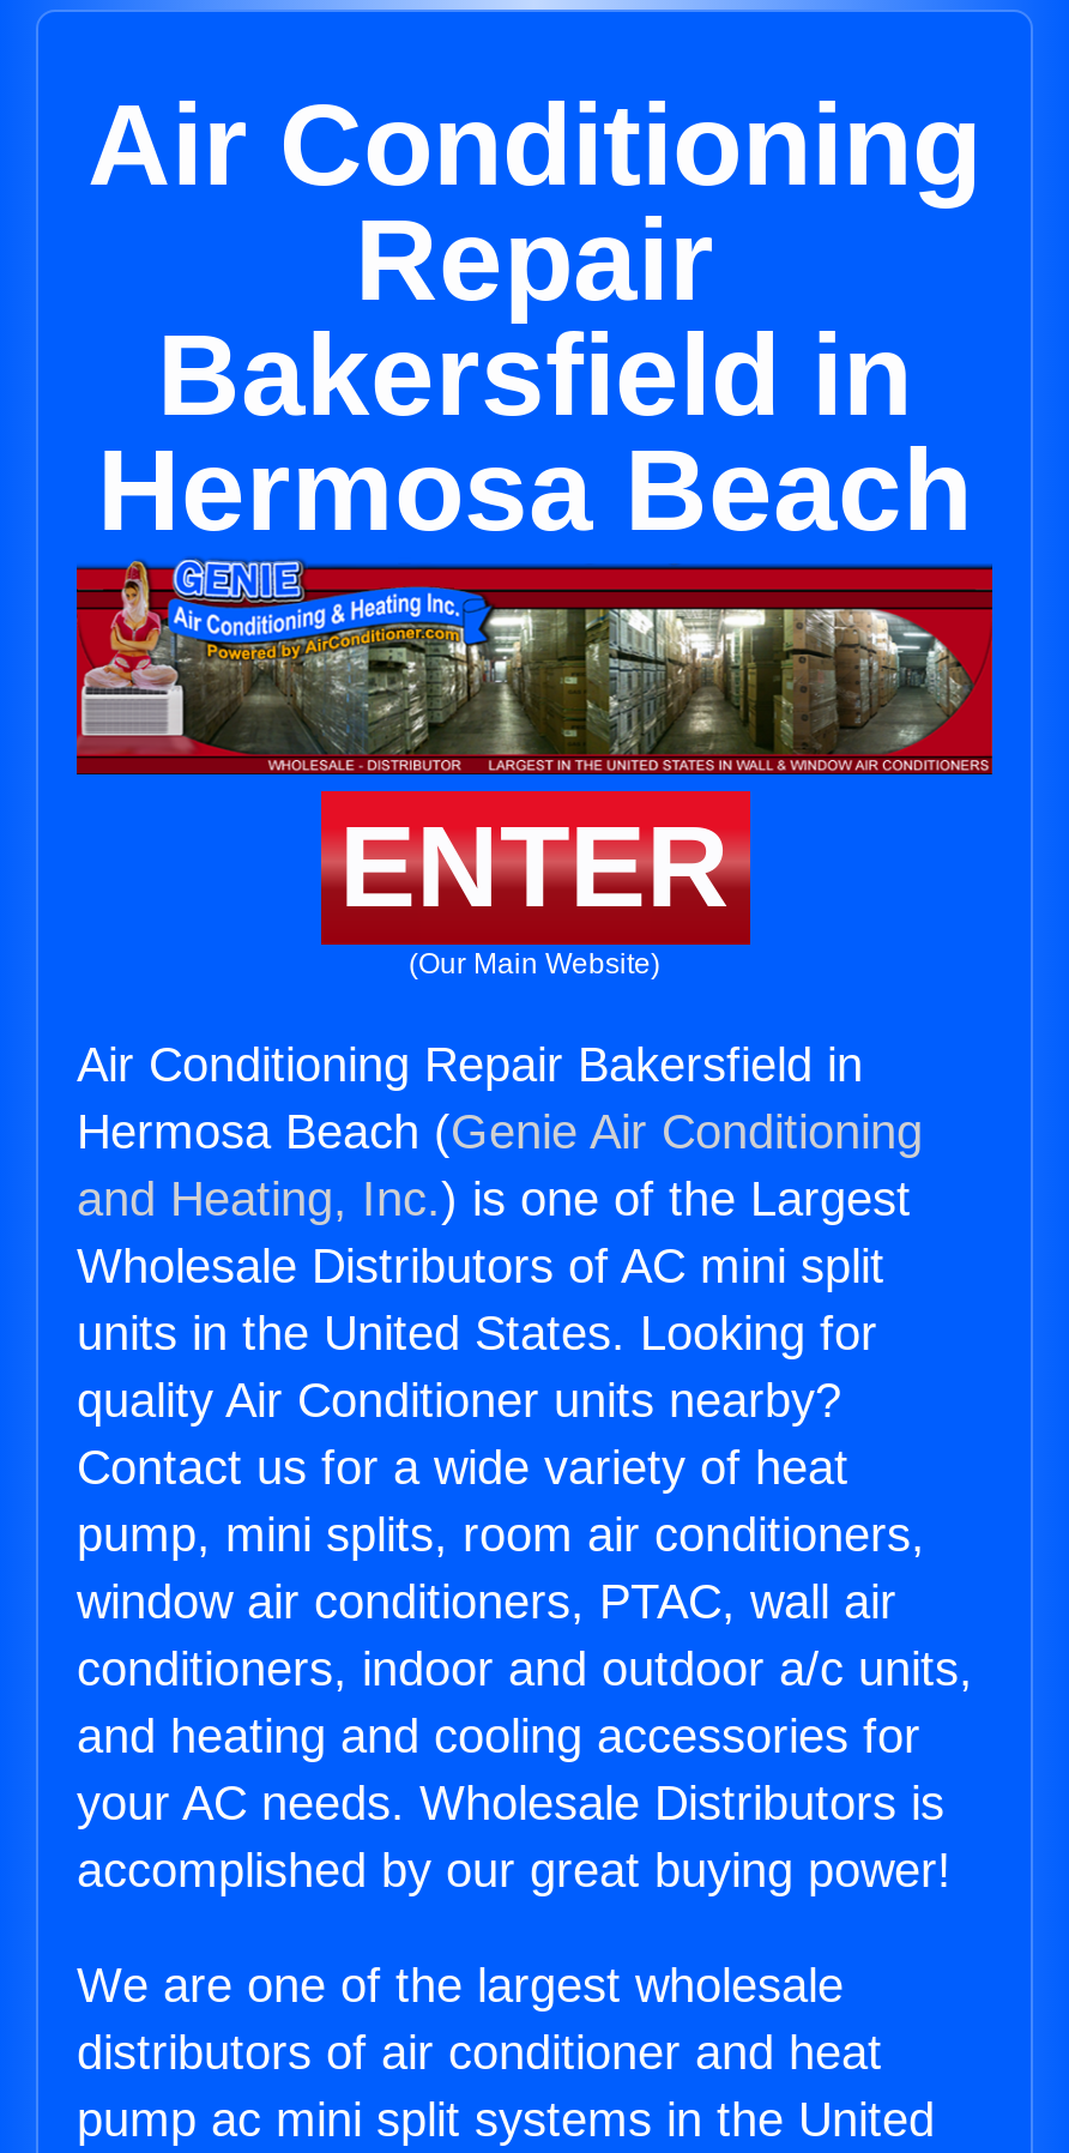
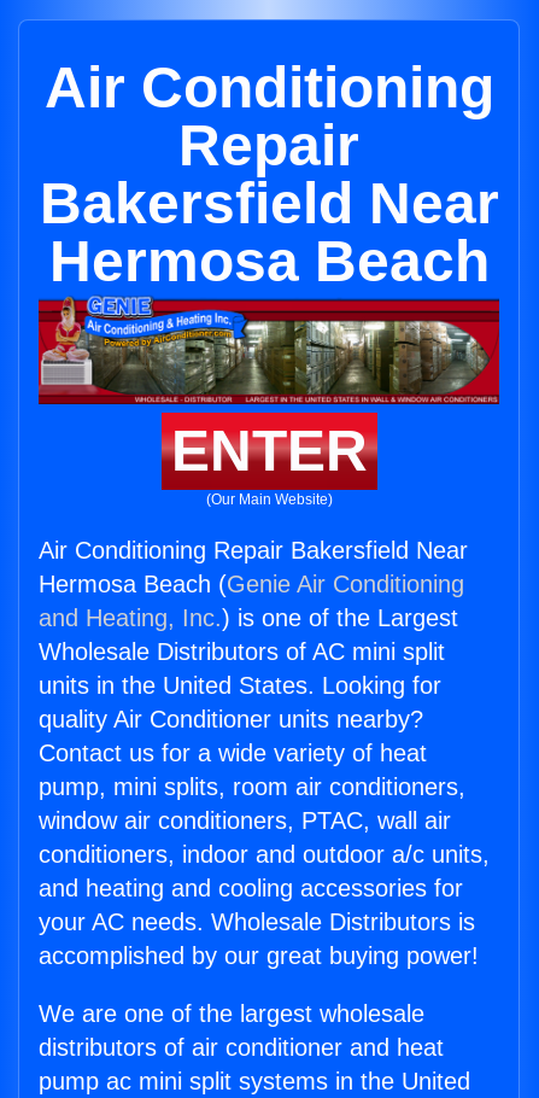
- Bakersfield in
+ Bakersfield Near

- Air Conditioning Repair Bakersfield in
+ Air Conditioning Repair Bakersfield Near
